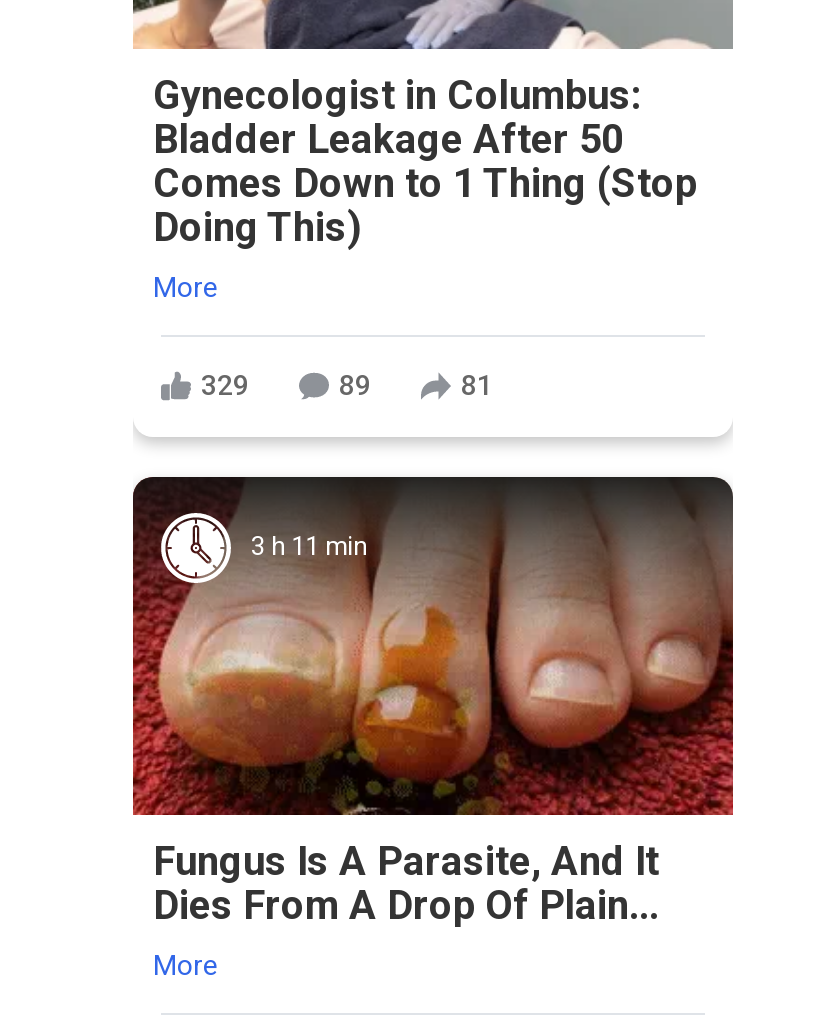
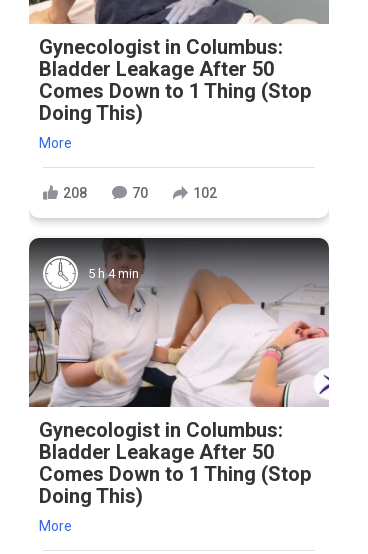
- 329
- 89
- 81
+ 208
+ 70
+ 102

- [image]
- 3 h 11 min
+ [image]
+ 5 h 4 min

- Fungus Is A Parasite, And It
- Dies From A Drop Of Plain...
+ Gynecologist in Columbus:
+ Bladder Leakage After 50
+ Comes Down to 1 Thing (Stop
+ Doing This)
